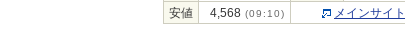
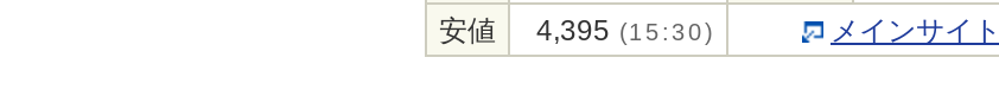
- 安値 4,568 (09:10)
+ 安値 4,395 (15:30)
